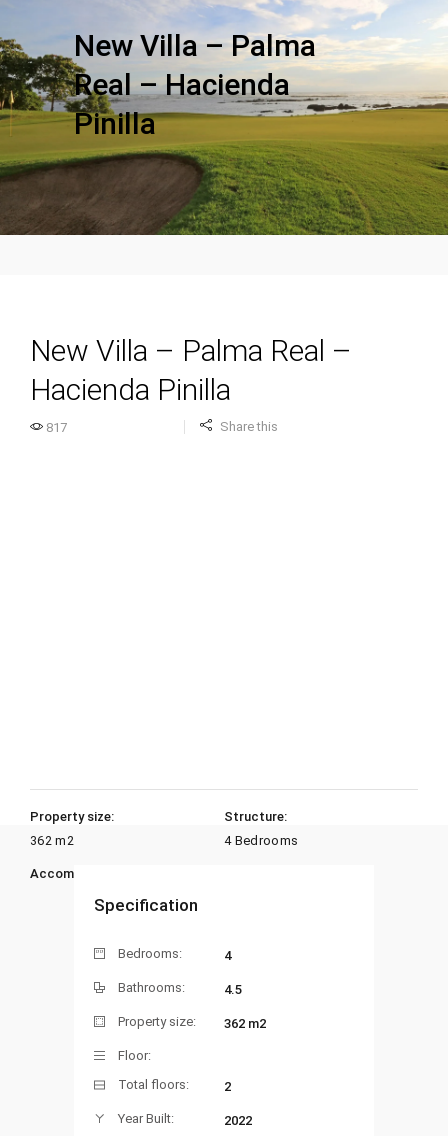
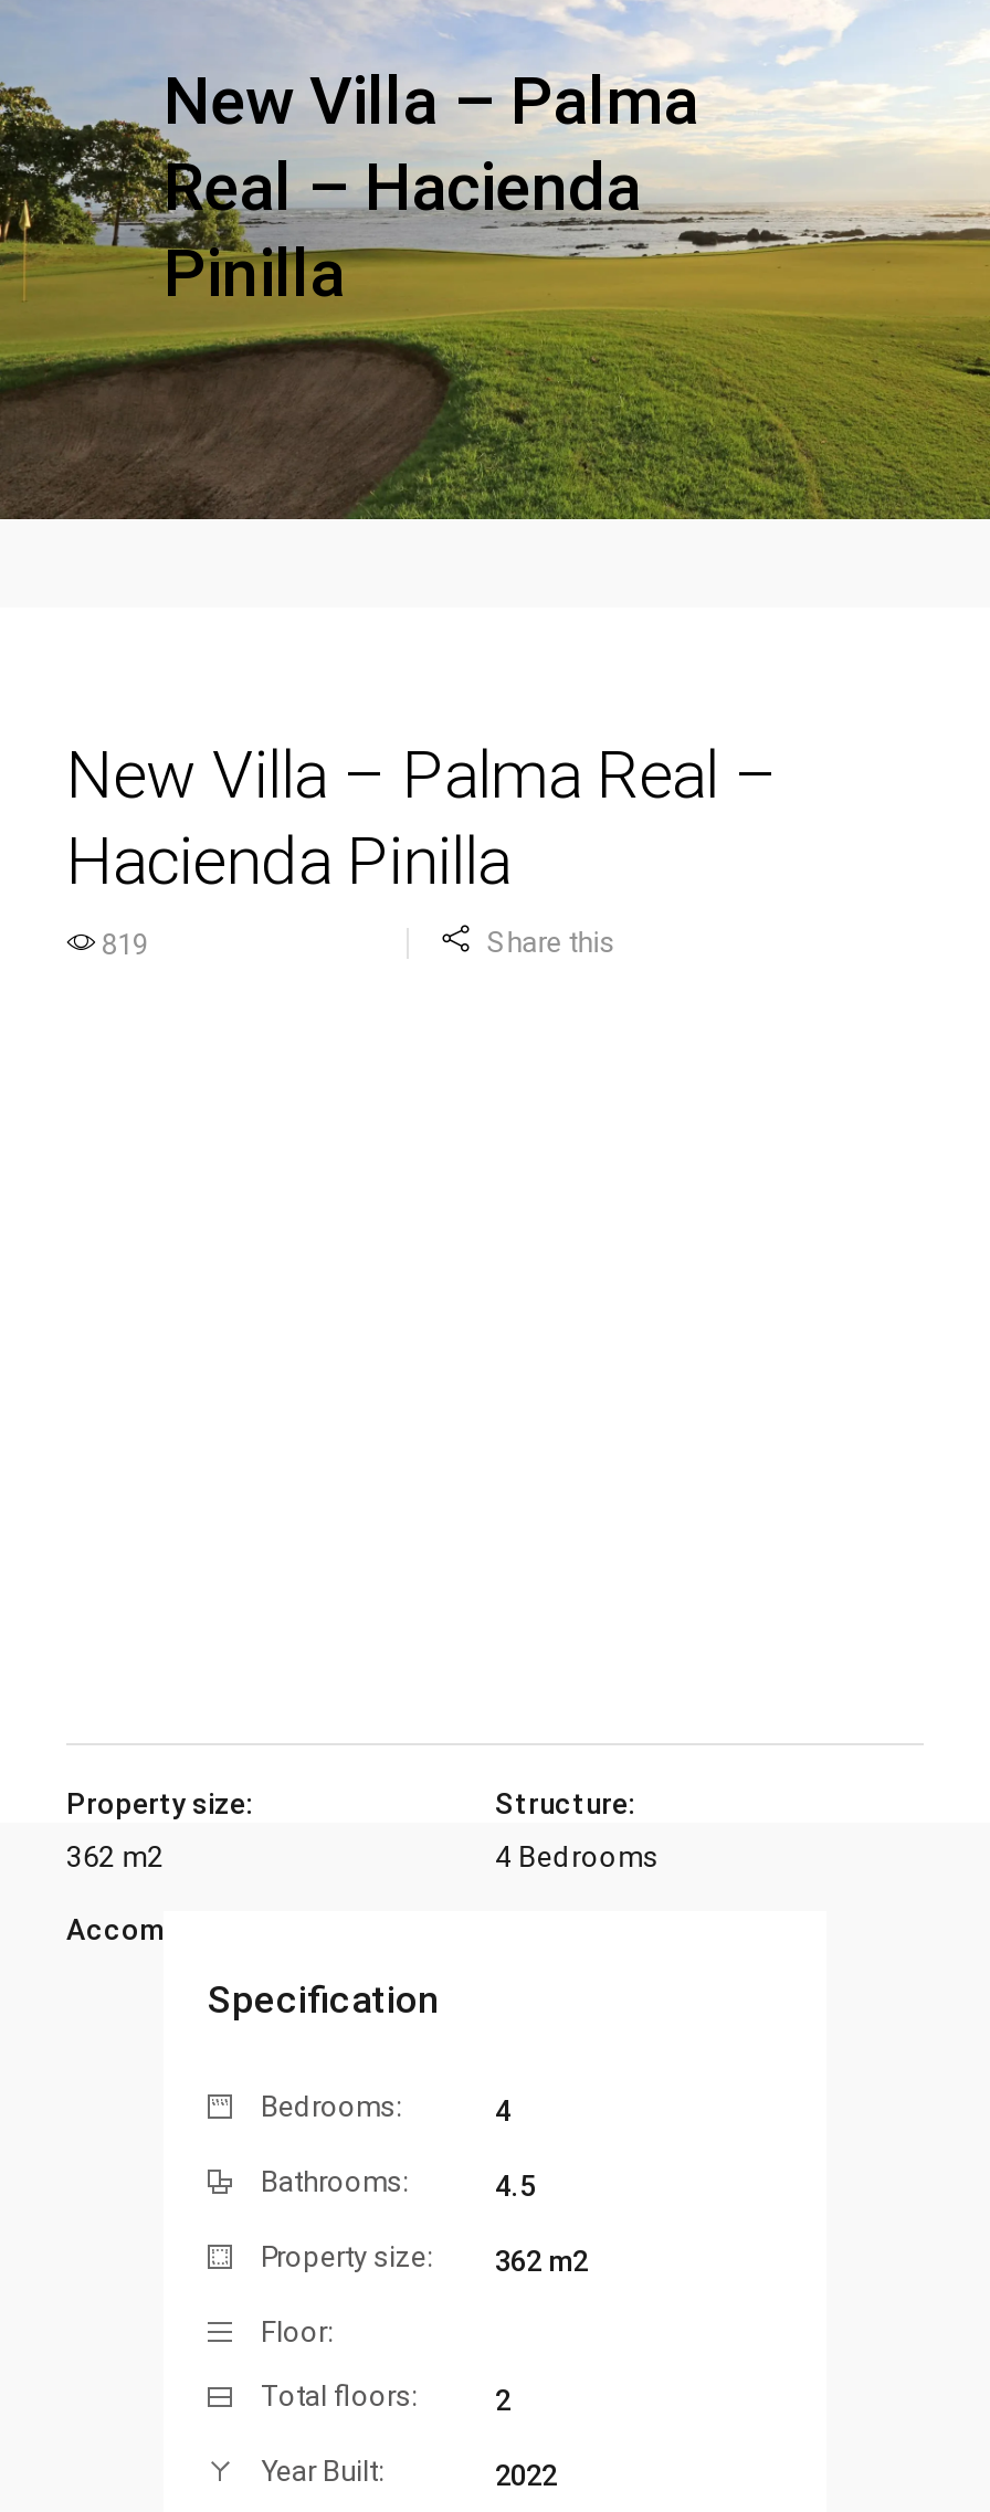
- 817
+ 819
